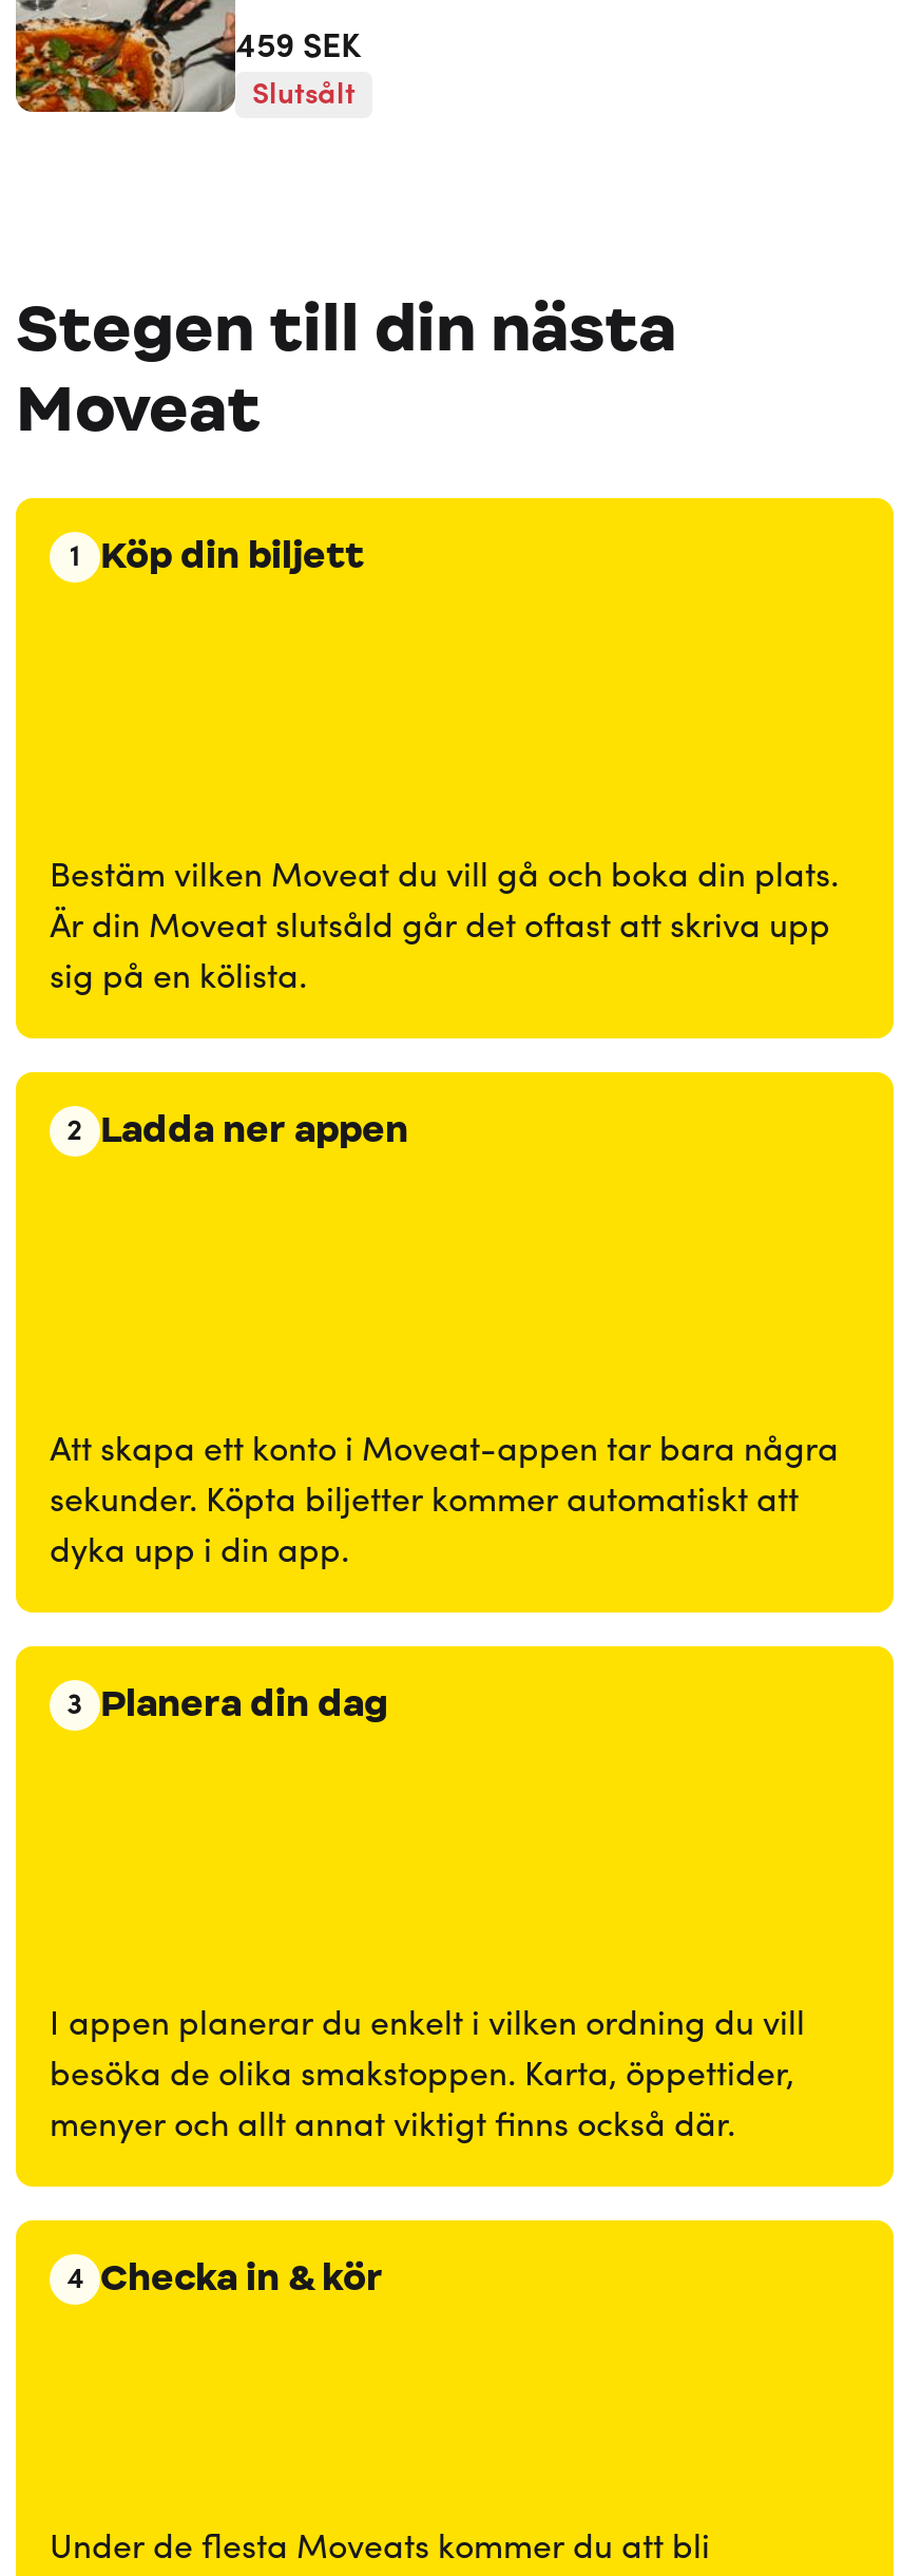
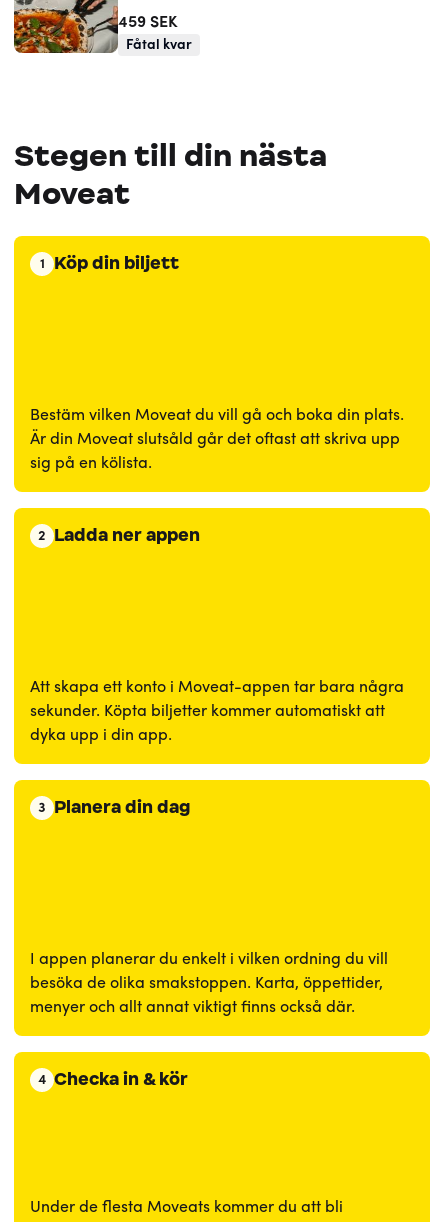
- Slutsålt
+ Fåtal kvar
